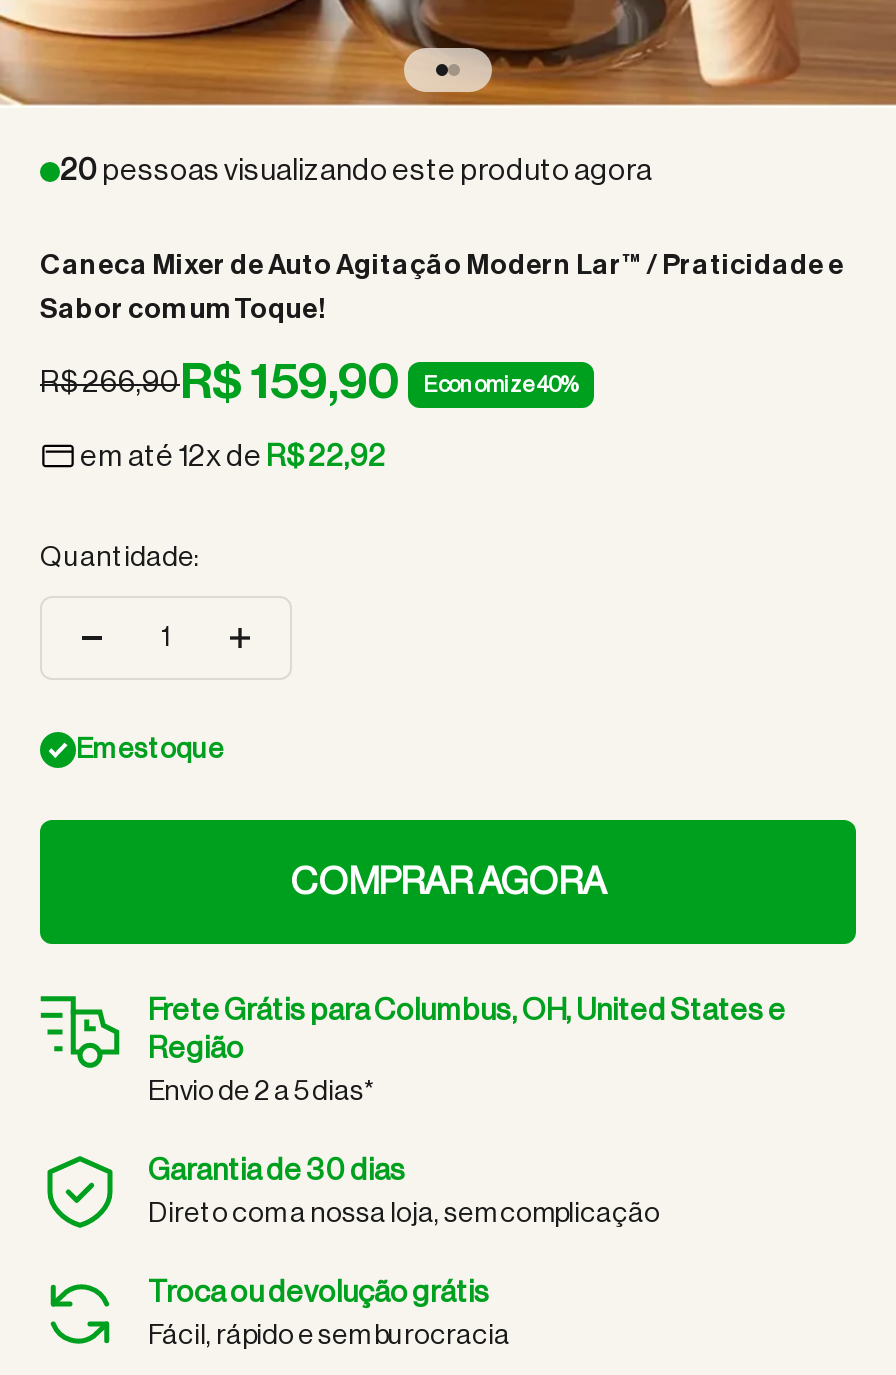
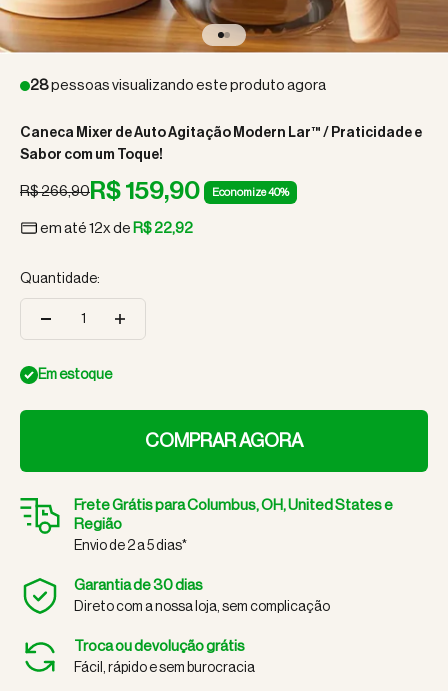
- 20 pessoas visualizando este produto agora
+ 28 pessoas visualizando este produto agora
